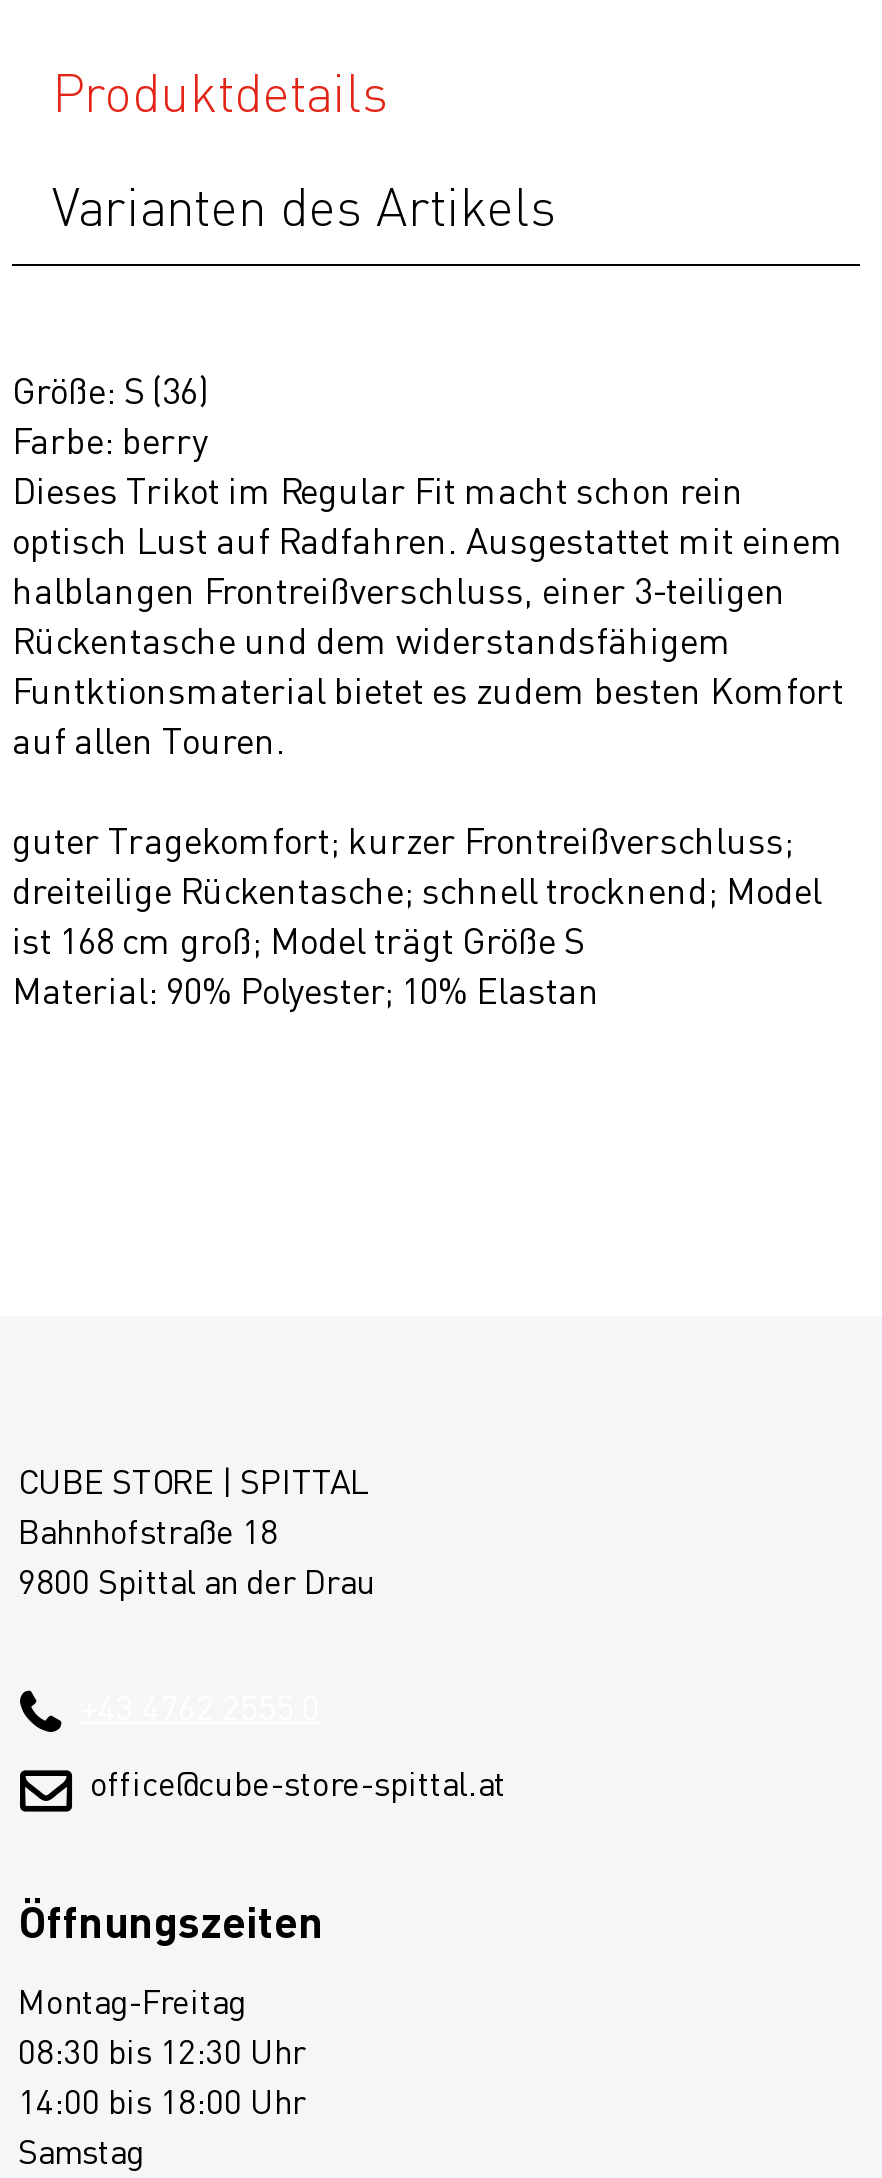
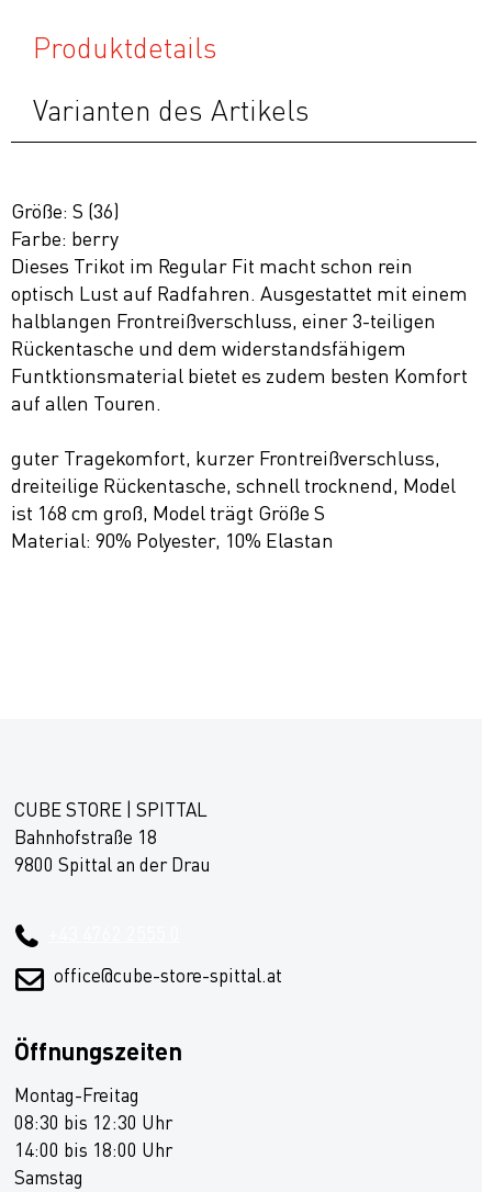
- guter Tragekomfort; kurzer Frontreißverschluss;
+ guter Tragekomfort, kurzer Frontreißverschluss,

- dreiteilige Rückentasche; schnell trocknend; Model
+ dreiteilige Rückentasche, schnell trocknend, Model

- ist 168 cm groß; Model trägt Größe S
+ ist 168 cm groß, Model trägt Größe S

- Material: 90% Polyester; 10% Elastan
+ Material: 90% Polyester, 10% Elastan
